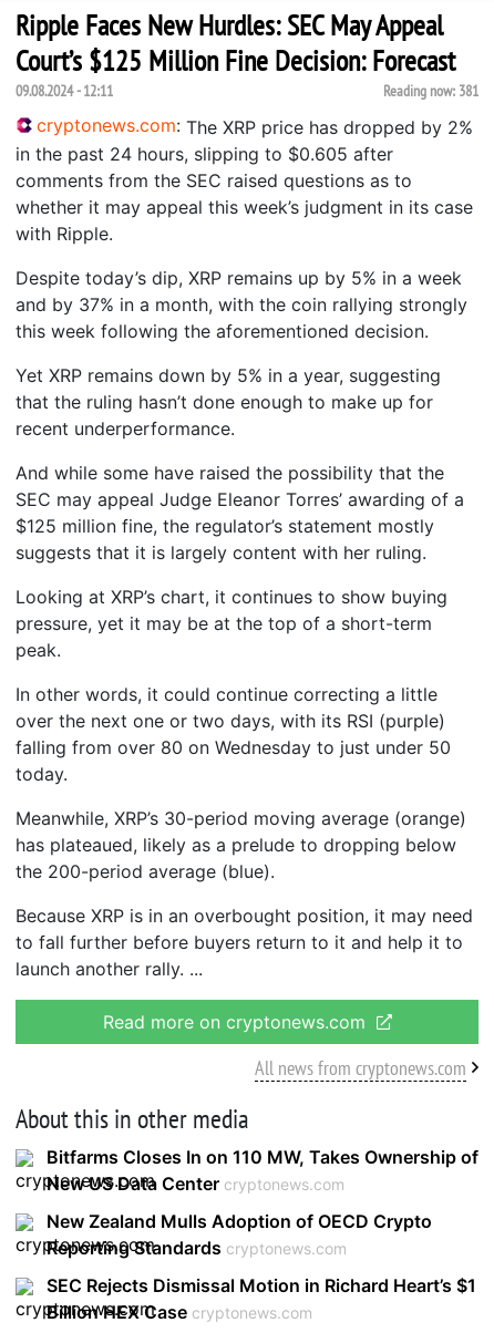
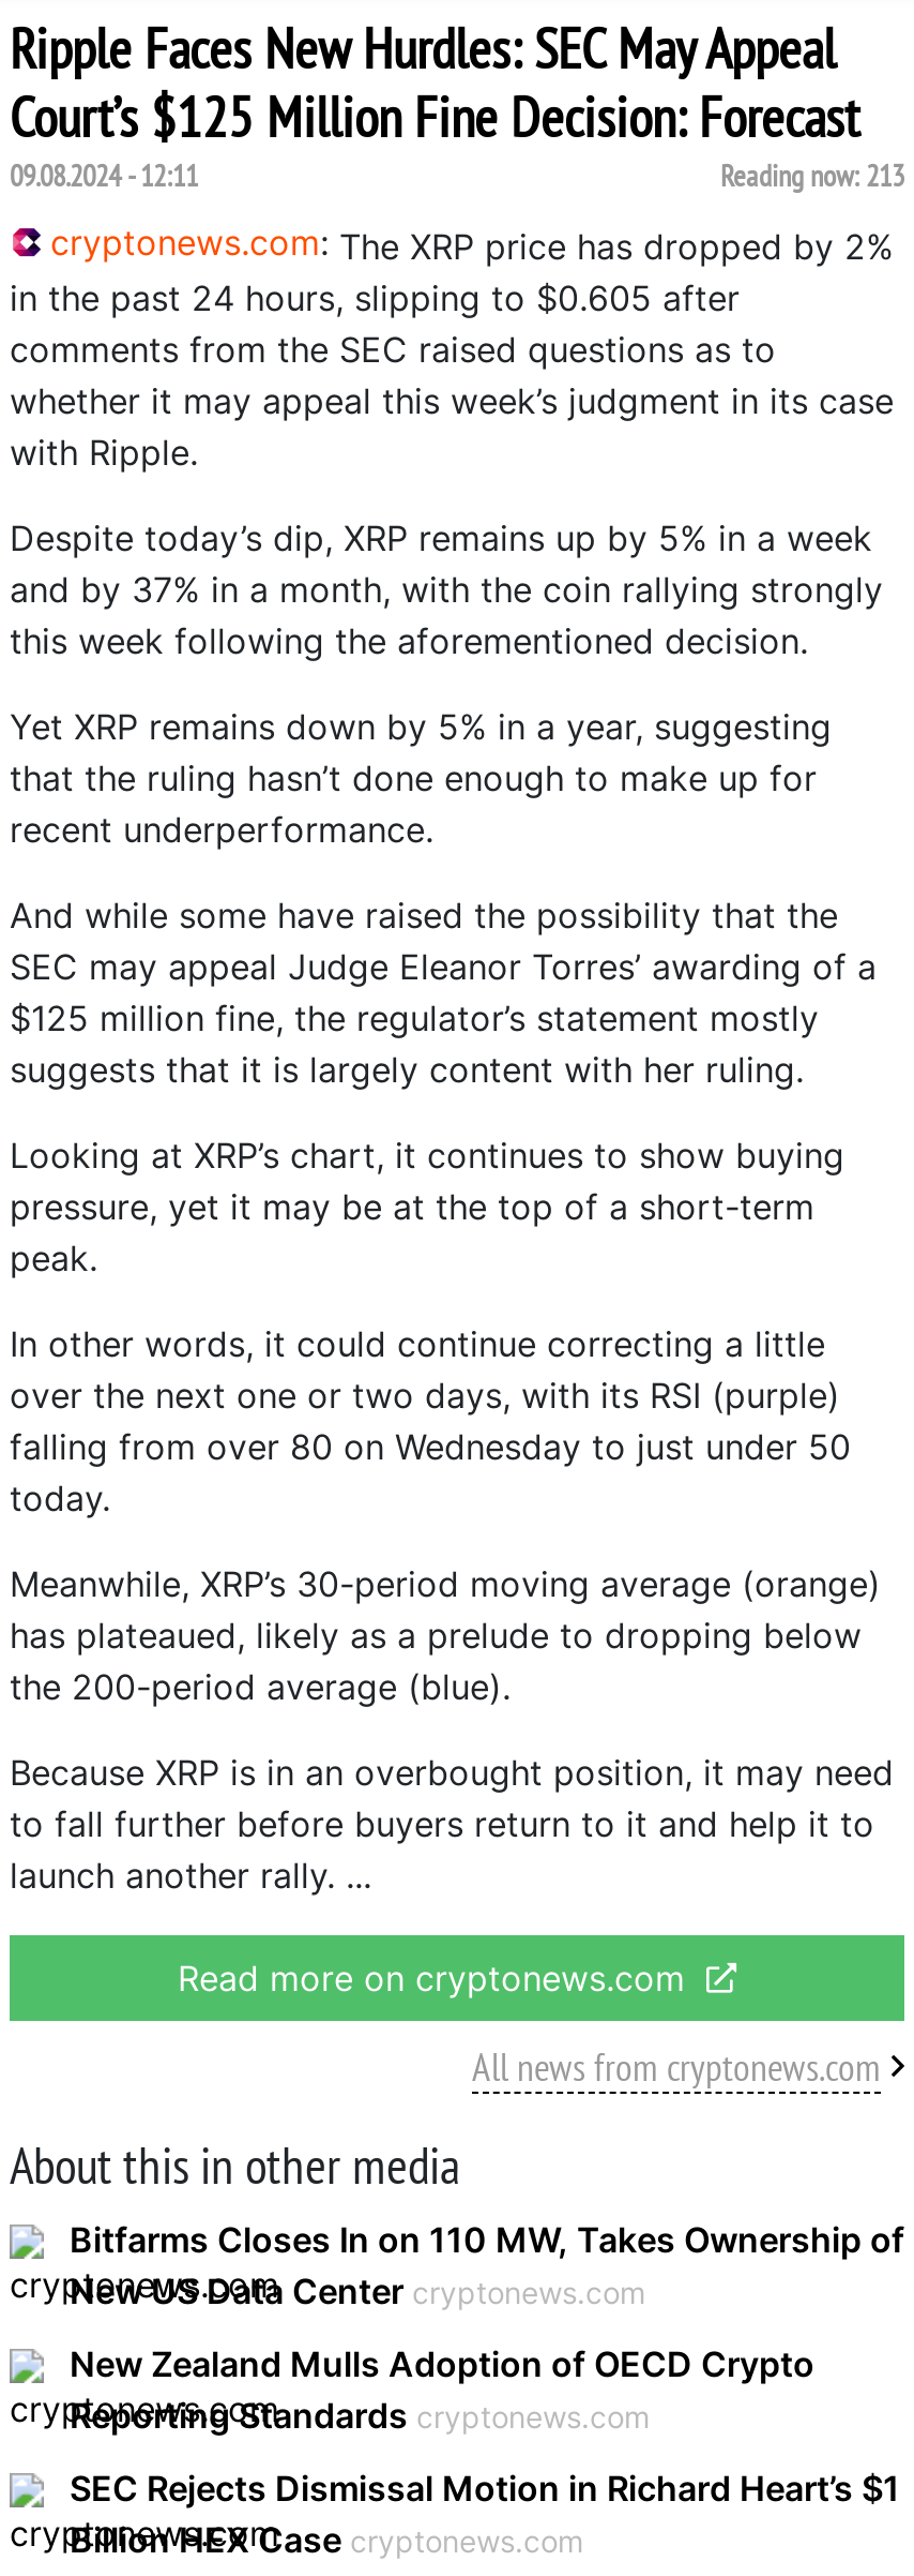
- Reading now: 381
+ Reading now: 213
